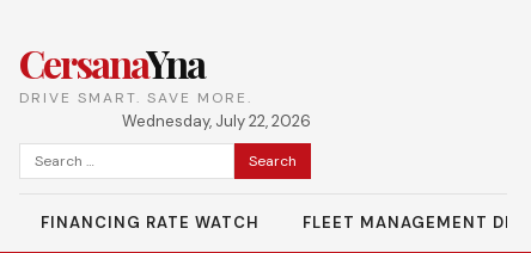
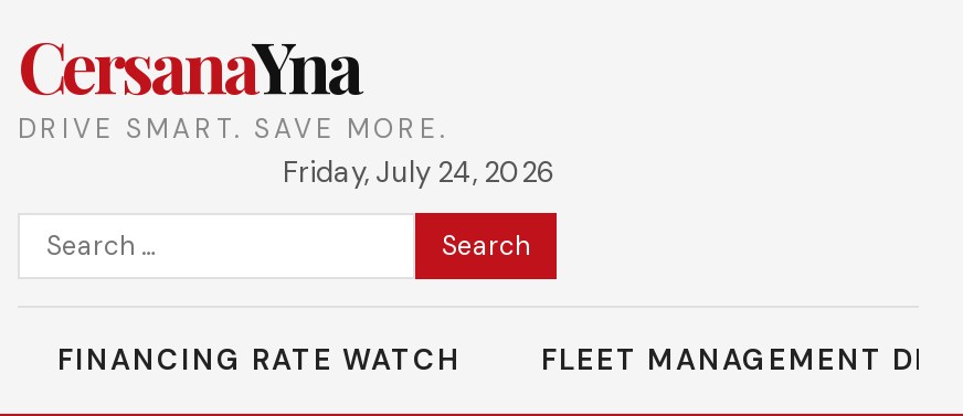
- Wednesday, July 22, 2026
+ Friday, July 24, 2026
